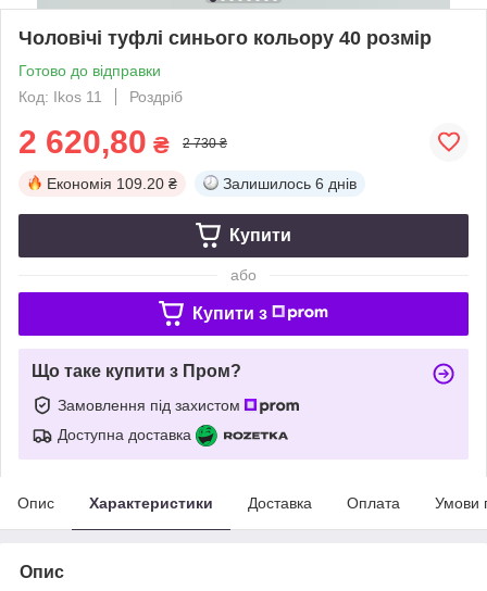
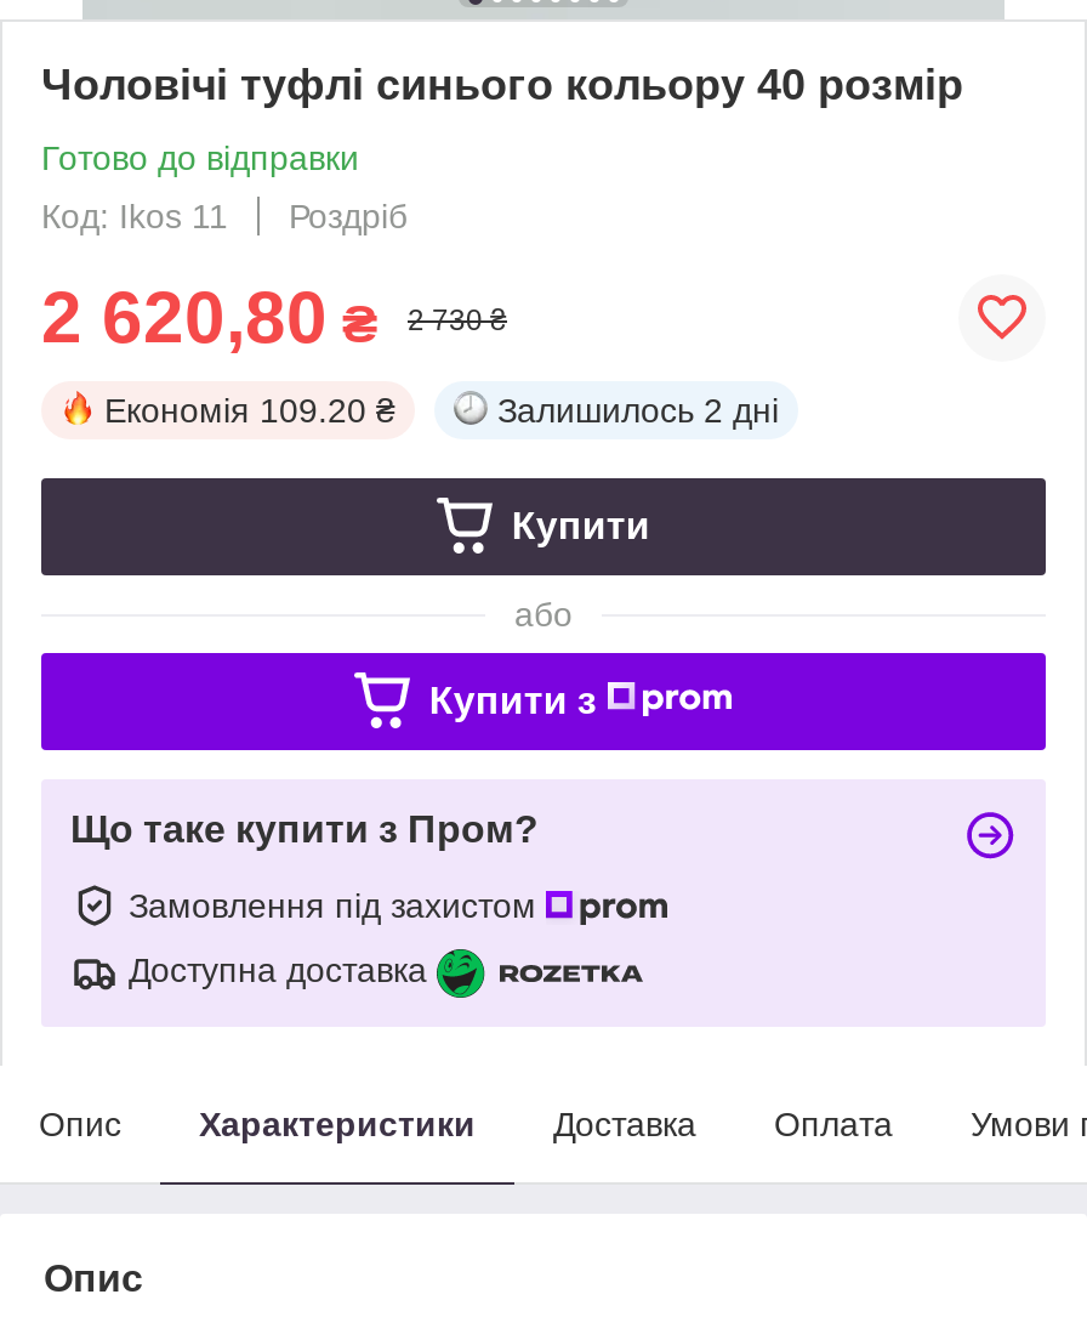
- Залишилось 6 днів
+ Залишилось 2 дні
